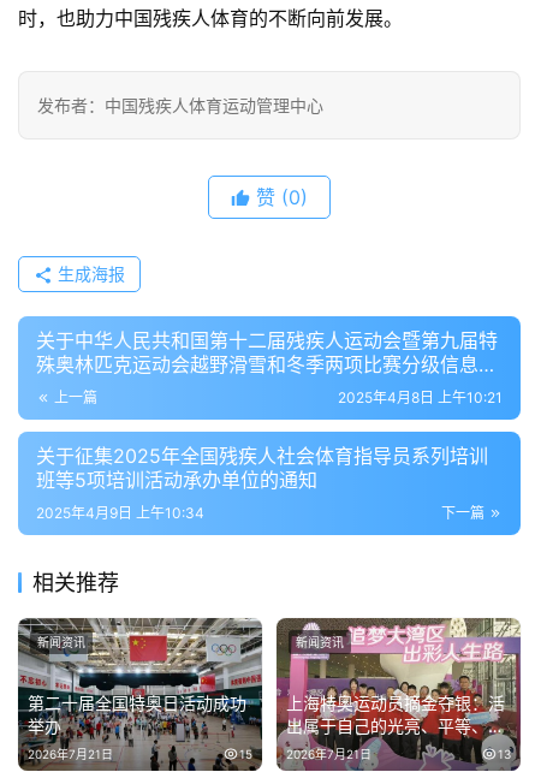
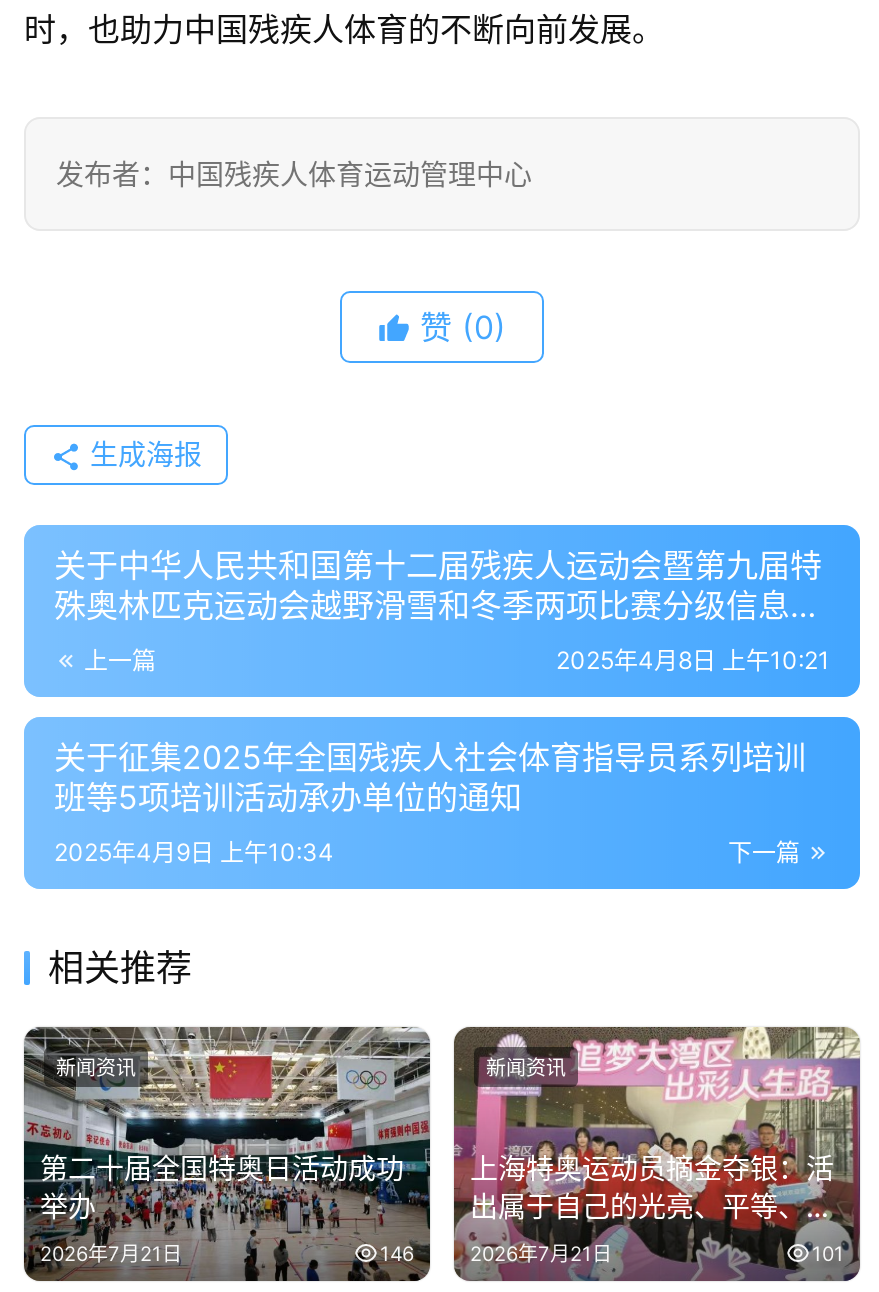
- 15
+ 146

- 13
+ 101
